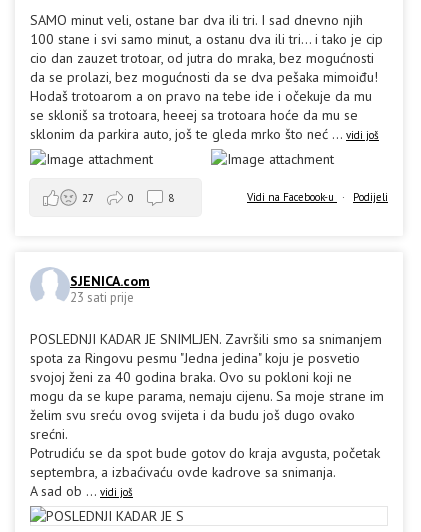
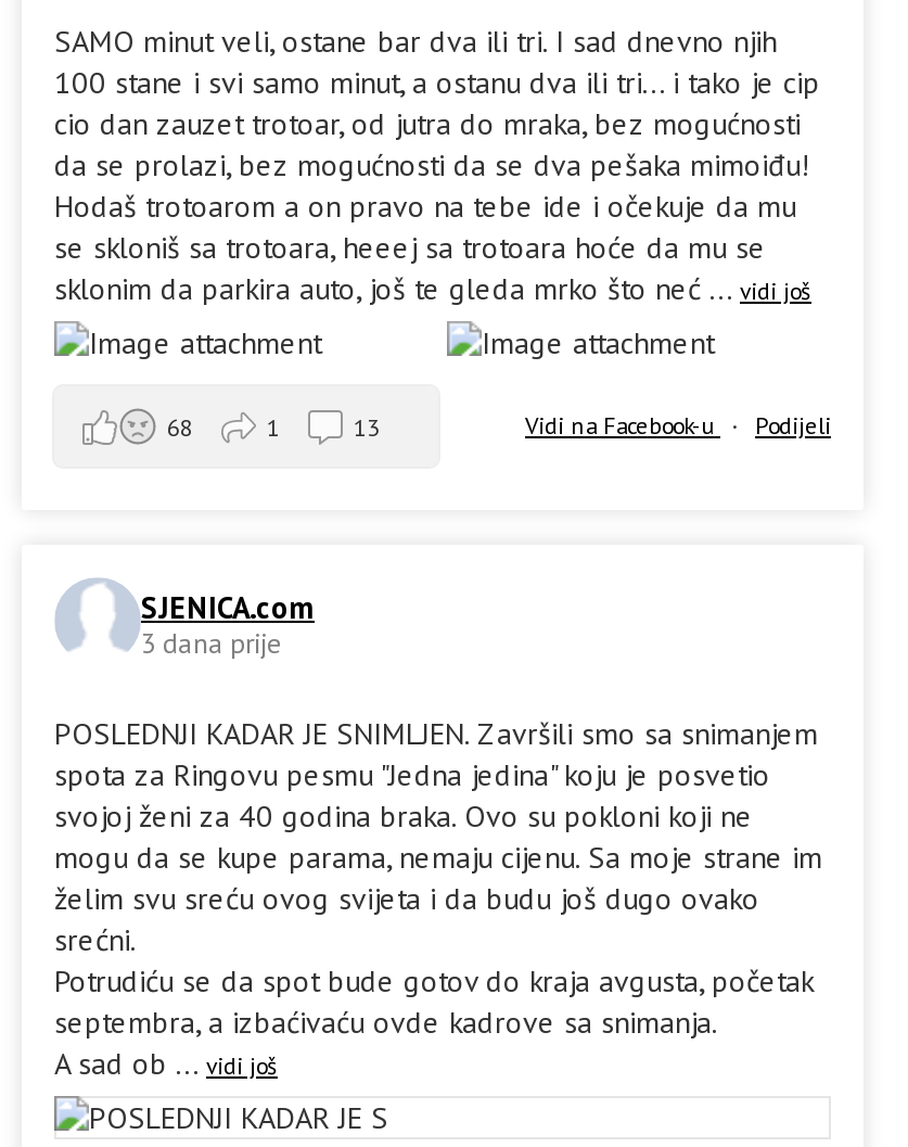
- 27
+ 68

- 0
+ 1

- 8
+ 13

- 23 sati prije
+ 3 dana prije
